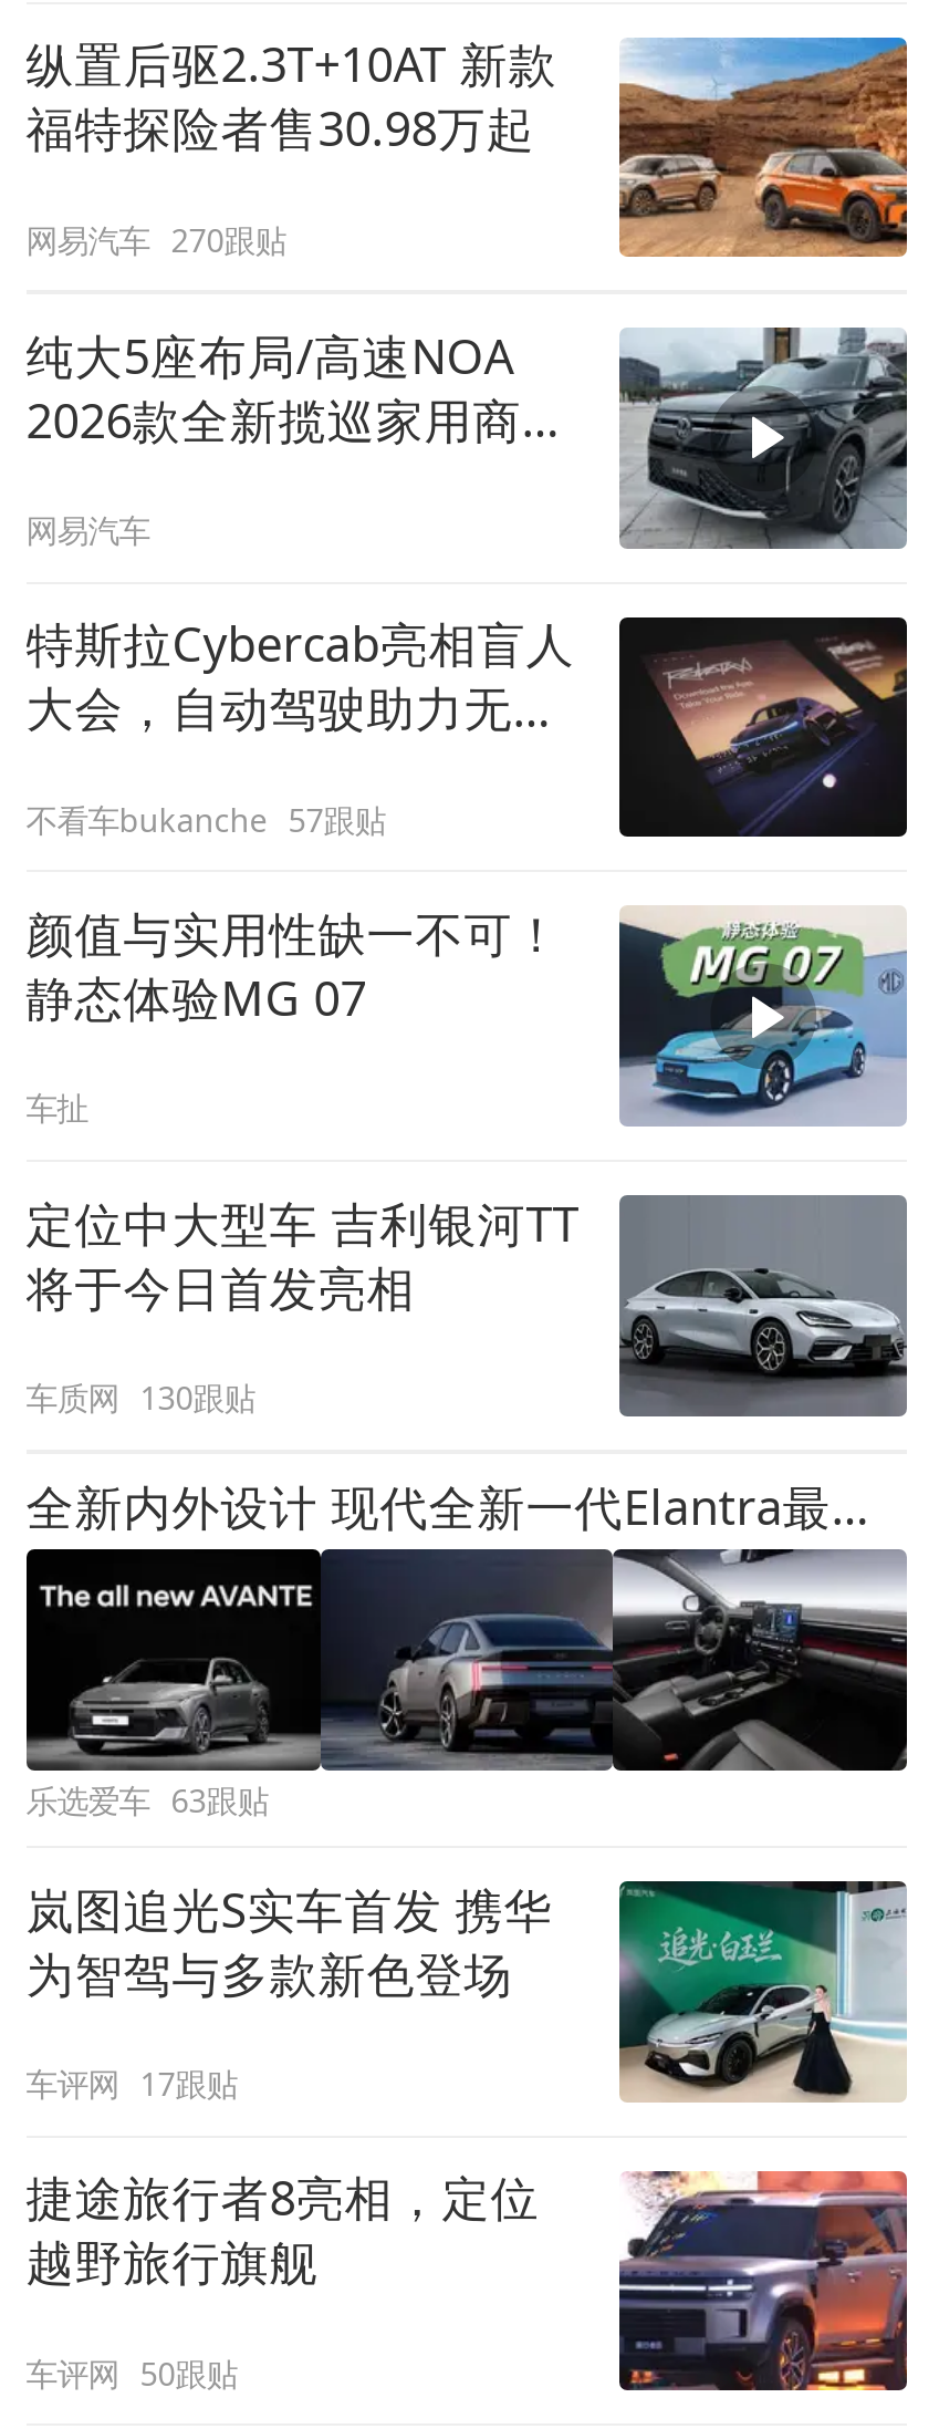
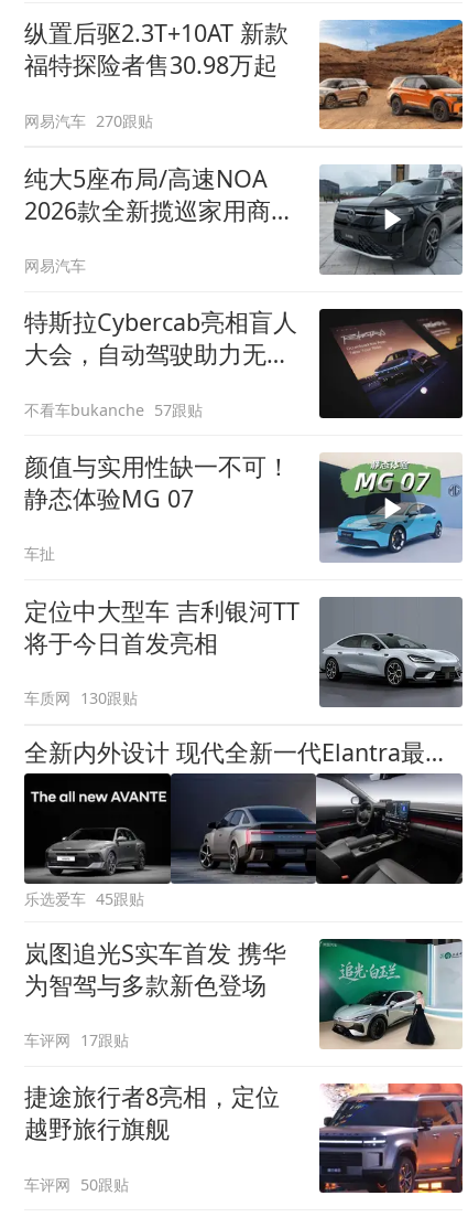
- 乐选爱车 63跟贴
+ 乐选爱车 45跟贴
